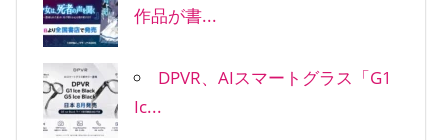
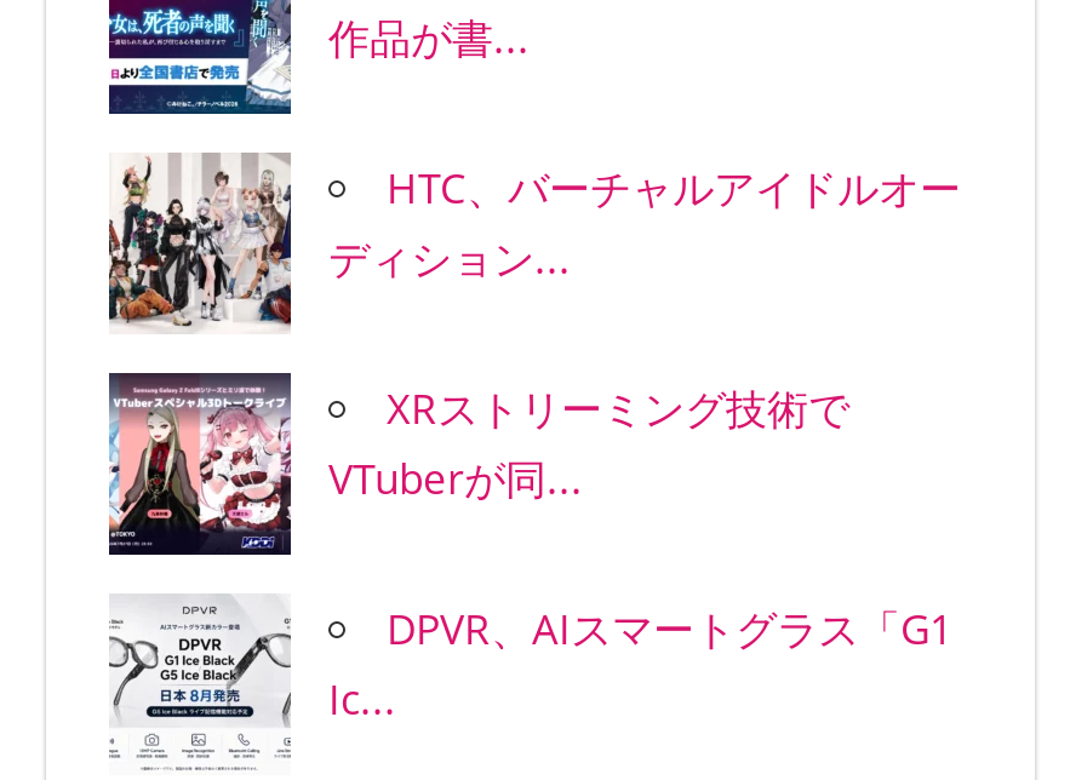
+ [image]
+ HTC、バーチャルアイドルオー
+ ディション...
+ XRストリーミング技術で
+ VTuberが同...

+ [image]
